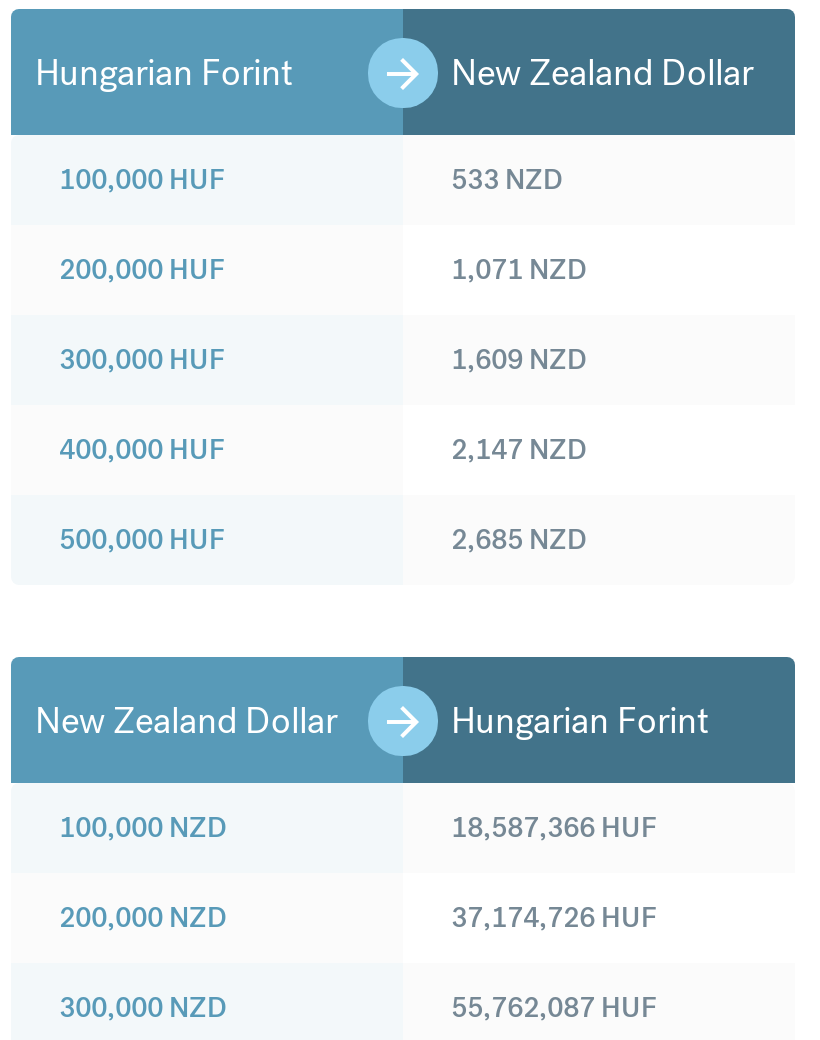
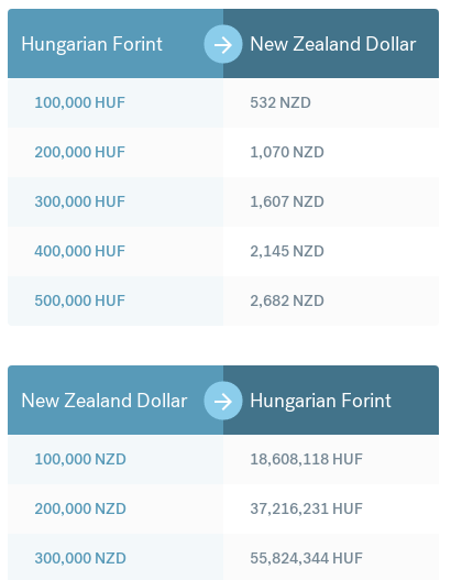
- 533 NZD
+ 532 NZD

- 1,071 NZD
+ 1,070 NZD

- 1,609 NZD
+ 1,607 NZD

- 2,147 NZD
+ 2,145 NZD

- 2,685 NZD
+ 2,682 NZD

- 18,587,366 HUF
+ 18,608,118 HUF

- 37,174,726 HUF
+ 37,216,231 HUF

- 55,762,087 HUF
+ 55,824,344 HUF
